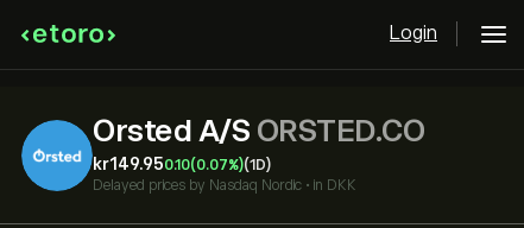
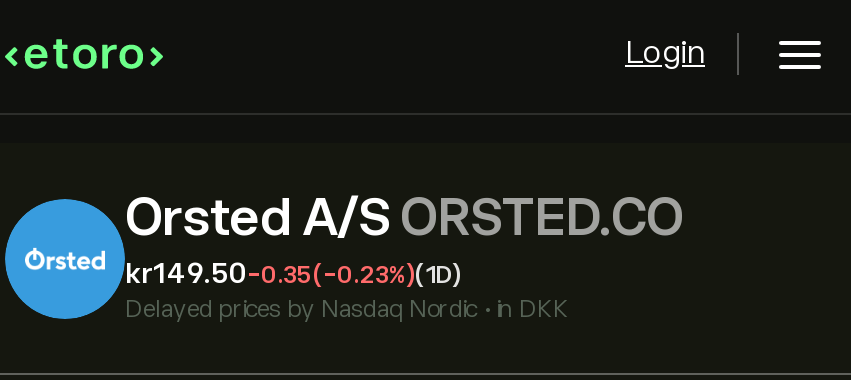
- kr149.950.10(0.07%)(1D)
+ kr149.50-0.35(-0.23%)(1D)
